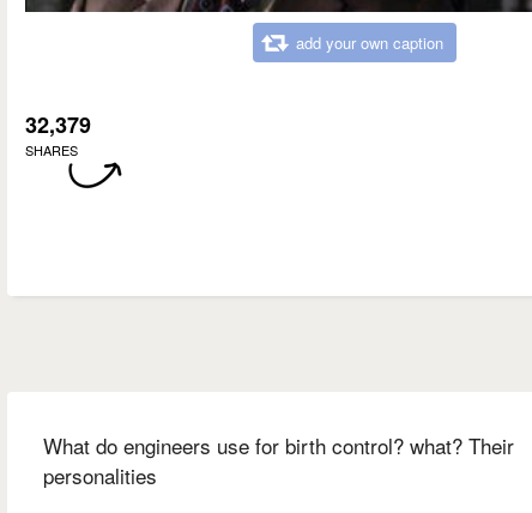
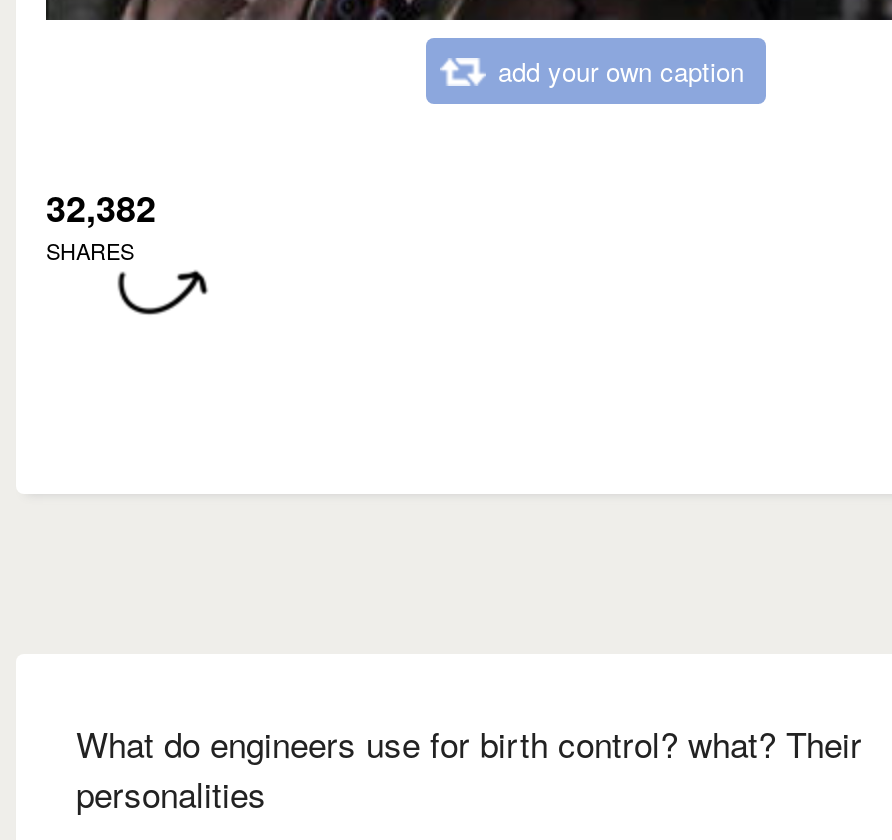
- 32,379
+ 32,382
